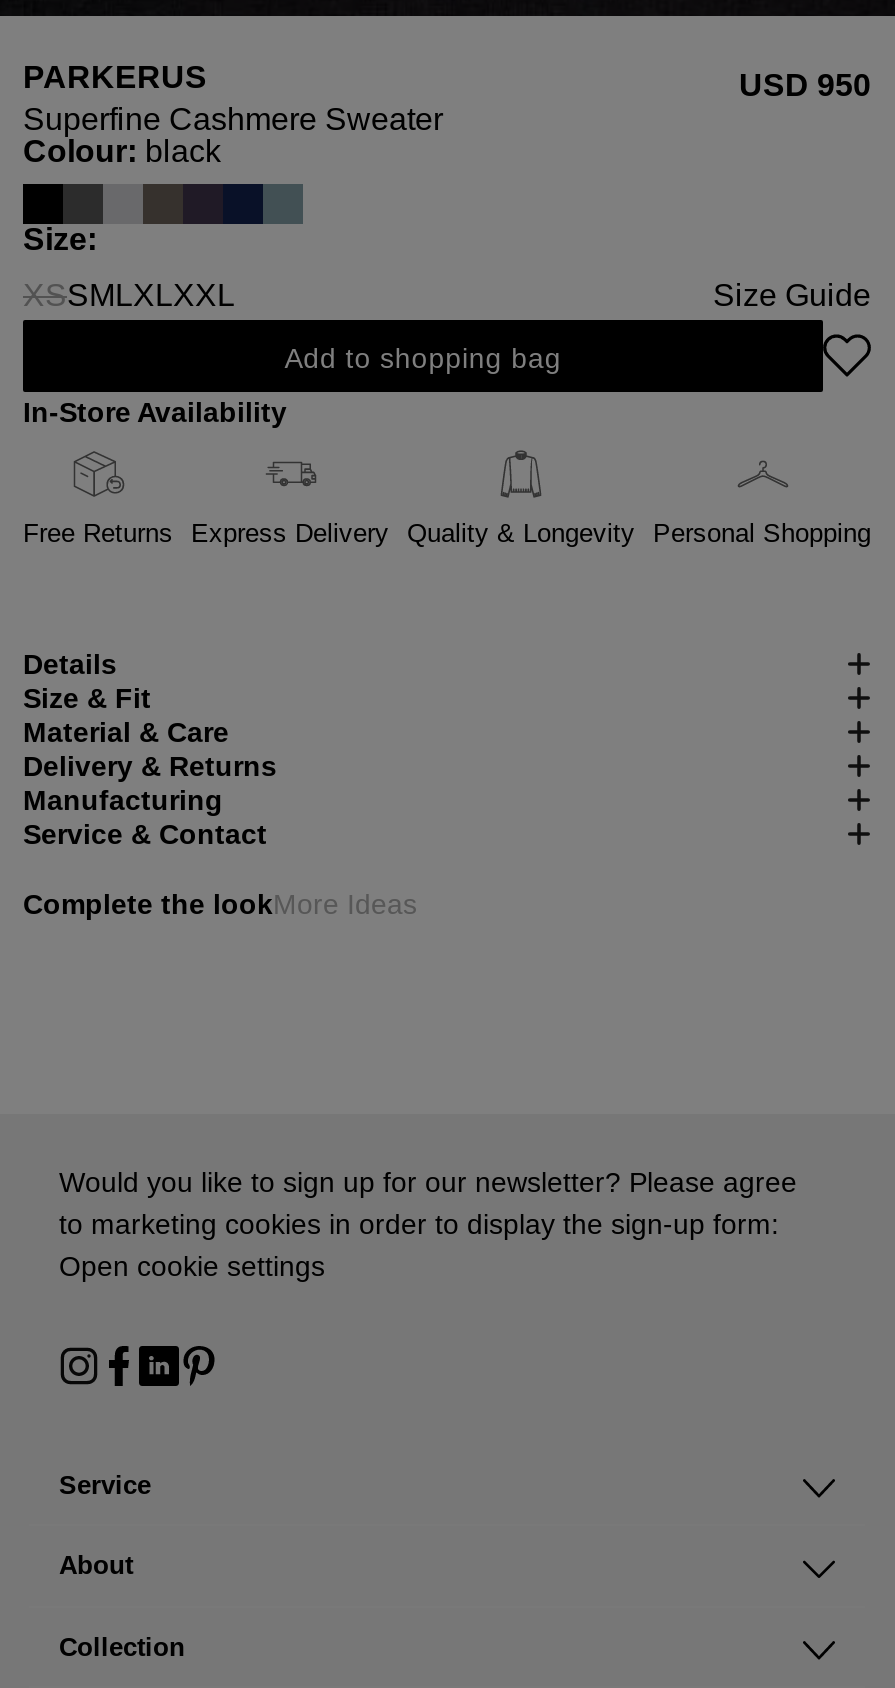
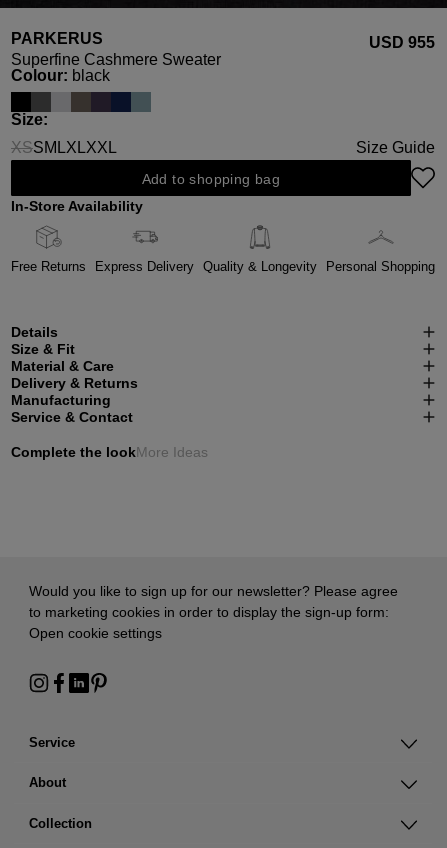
- USD ‌950
+ USD ‌955
